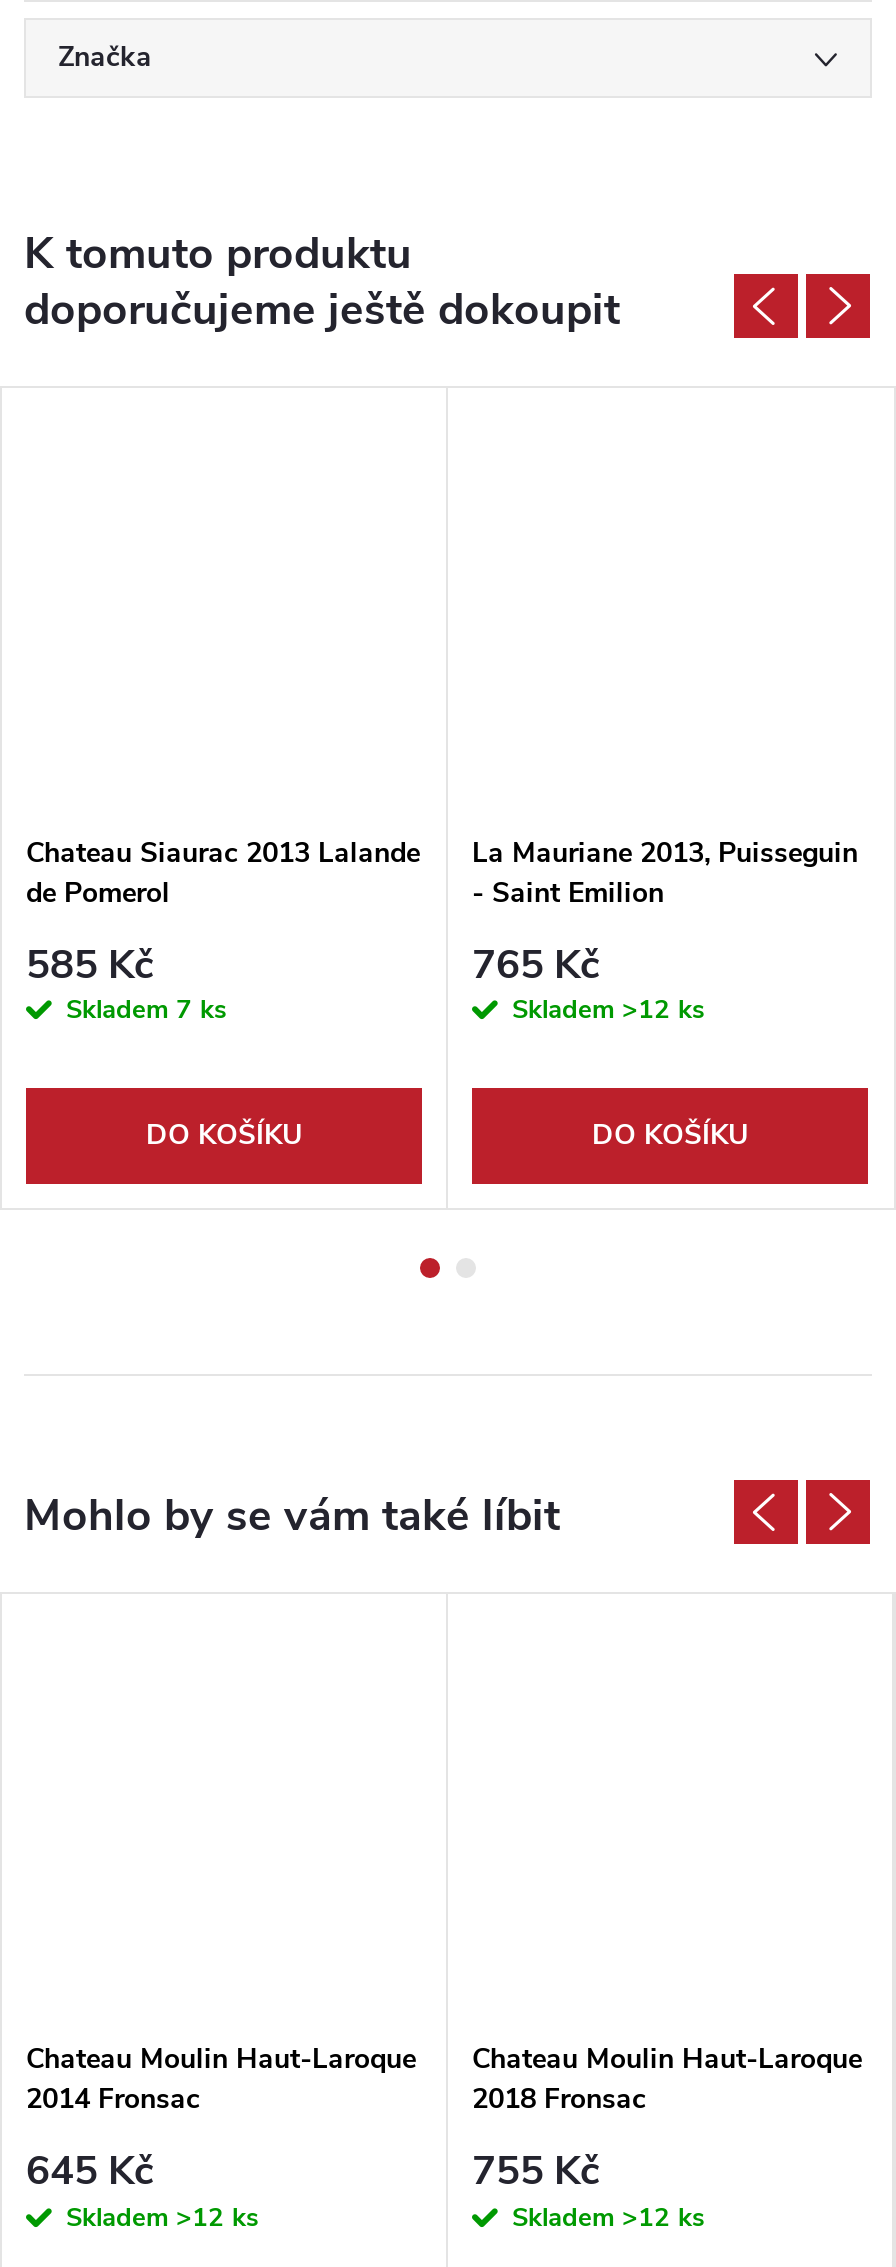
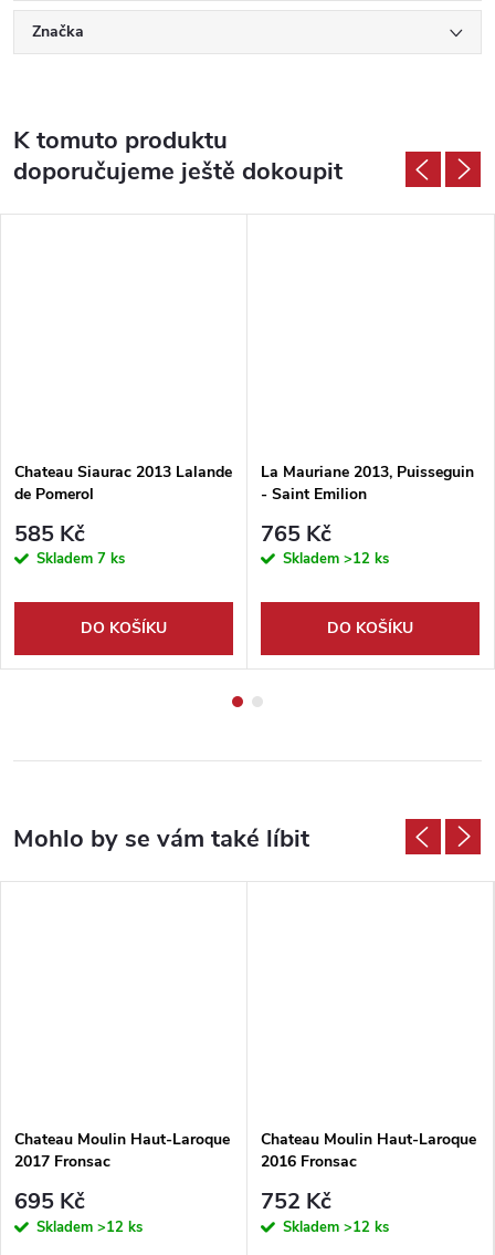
- 2014 Fronsac
+ 2017 Fronsac

- 2018 Fronsac
+ 2016 Fronsac

- 645 Kč
+ 695 Kč

- 755 Kč
+ 752 Kč
